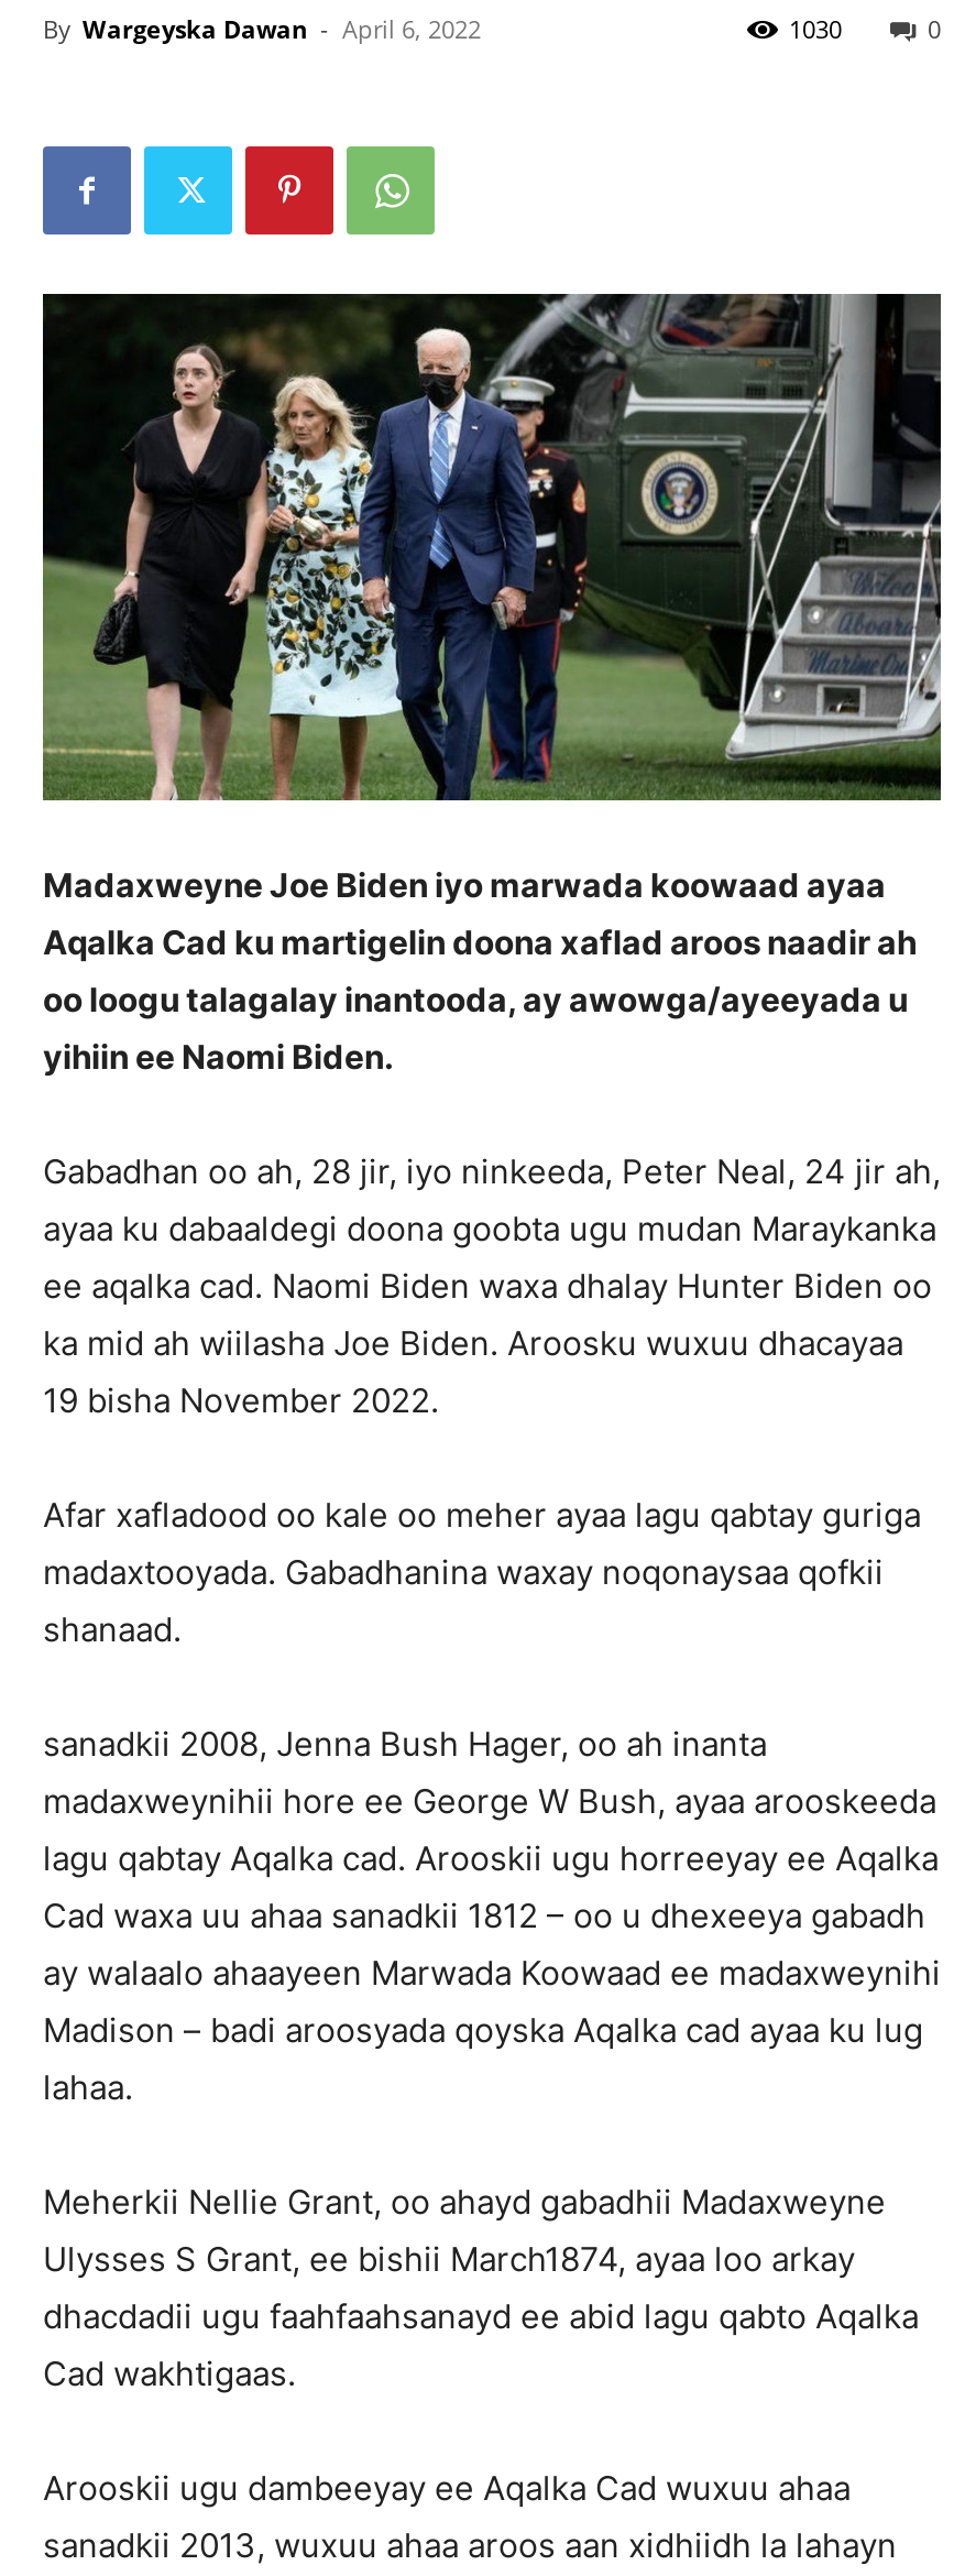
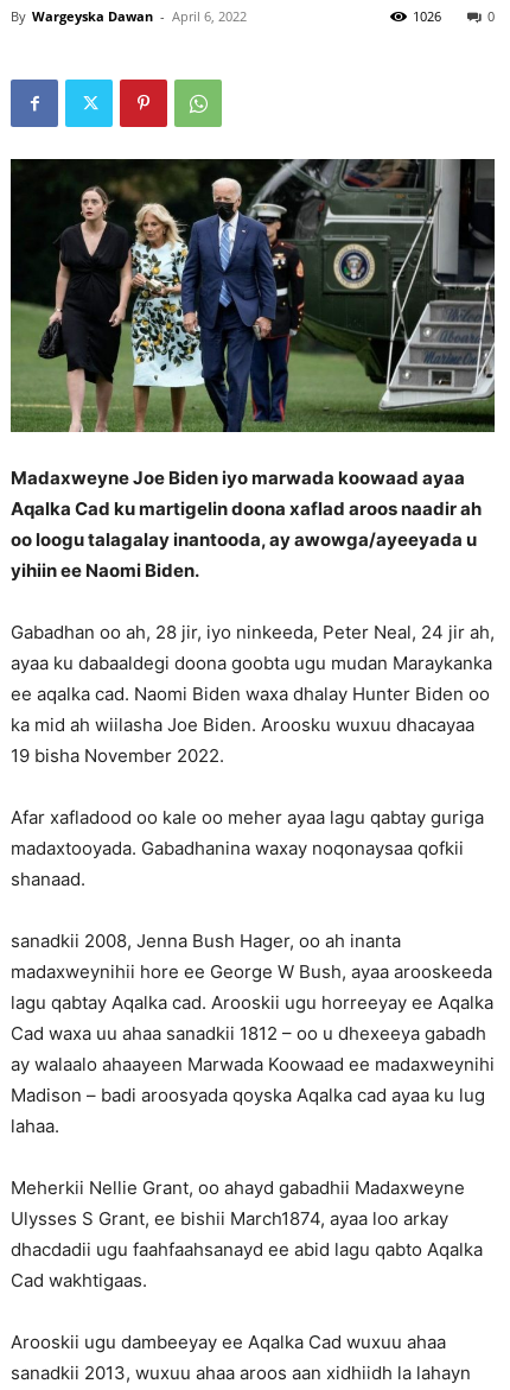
- 1030
+ 1026
